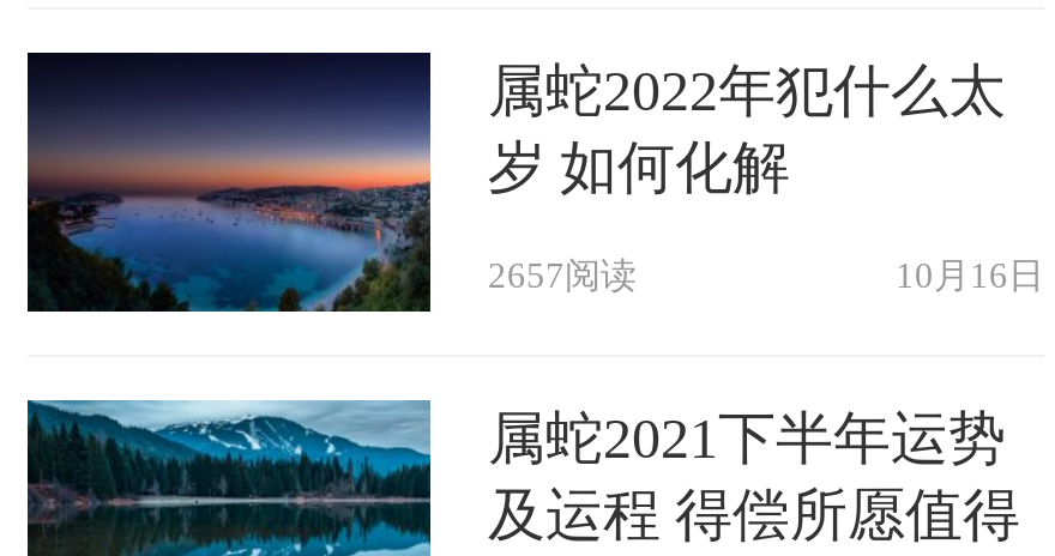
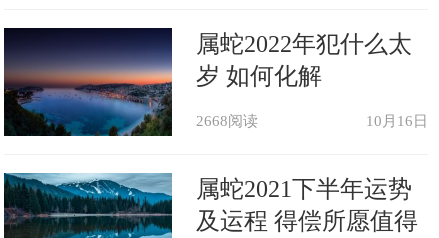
- 2657阅读
+ 2668阅读
